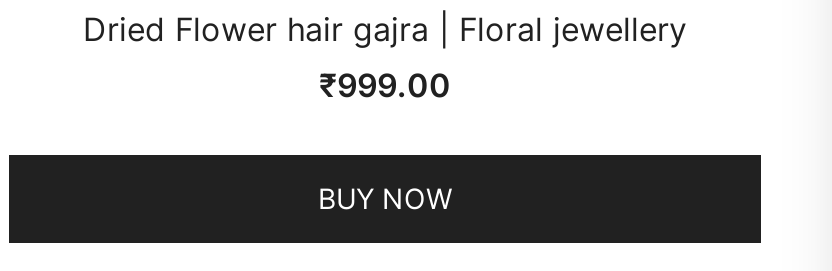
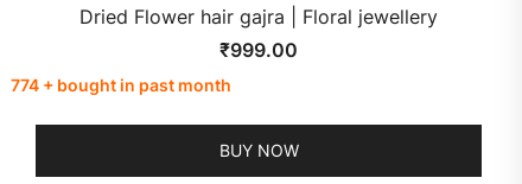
+ 774 + bought in past month
